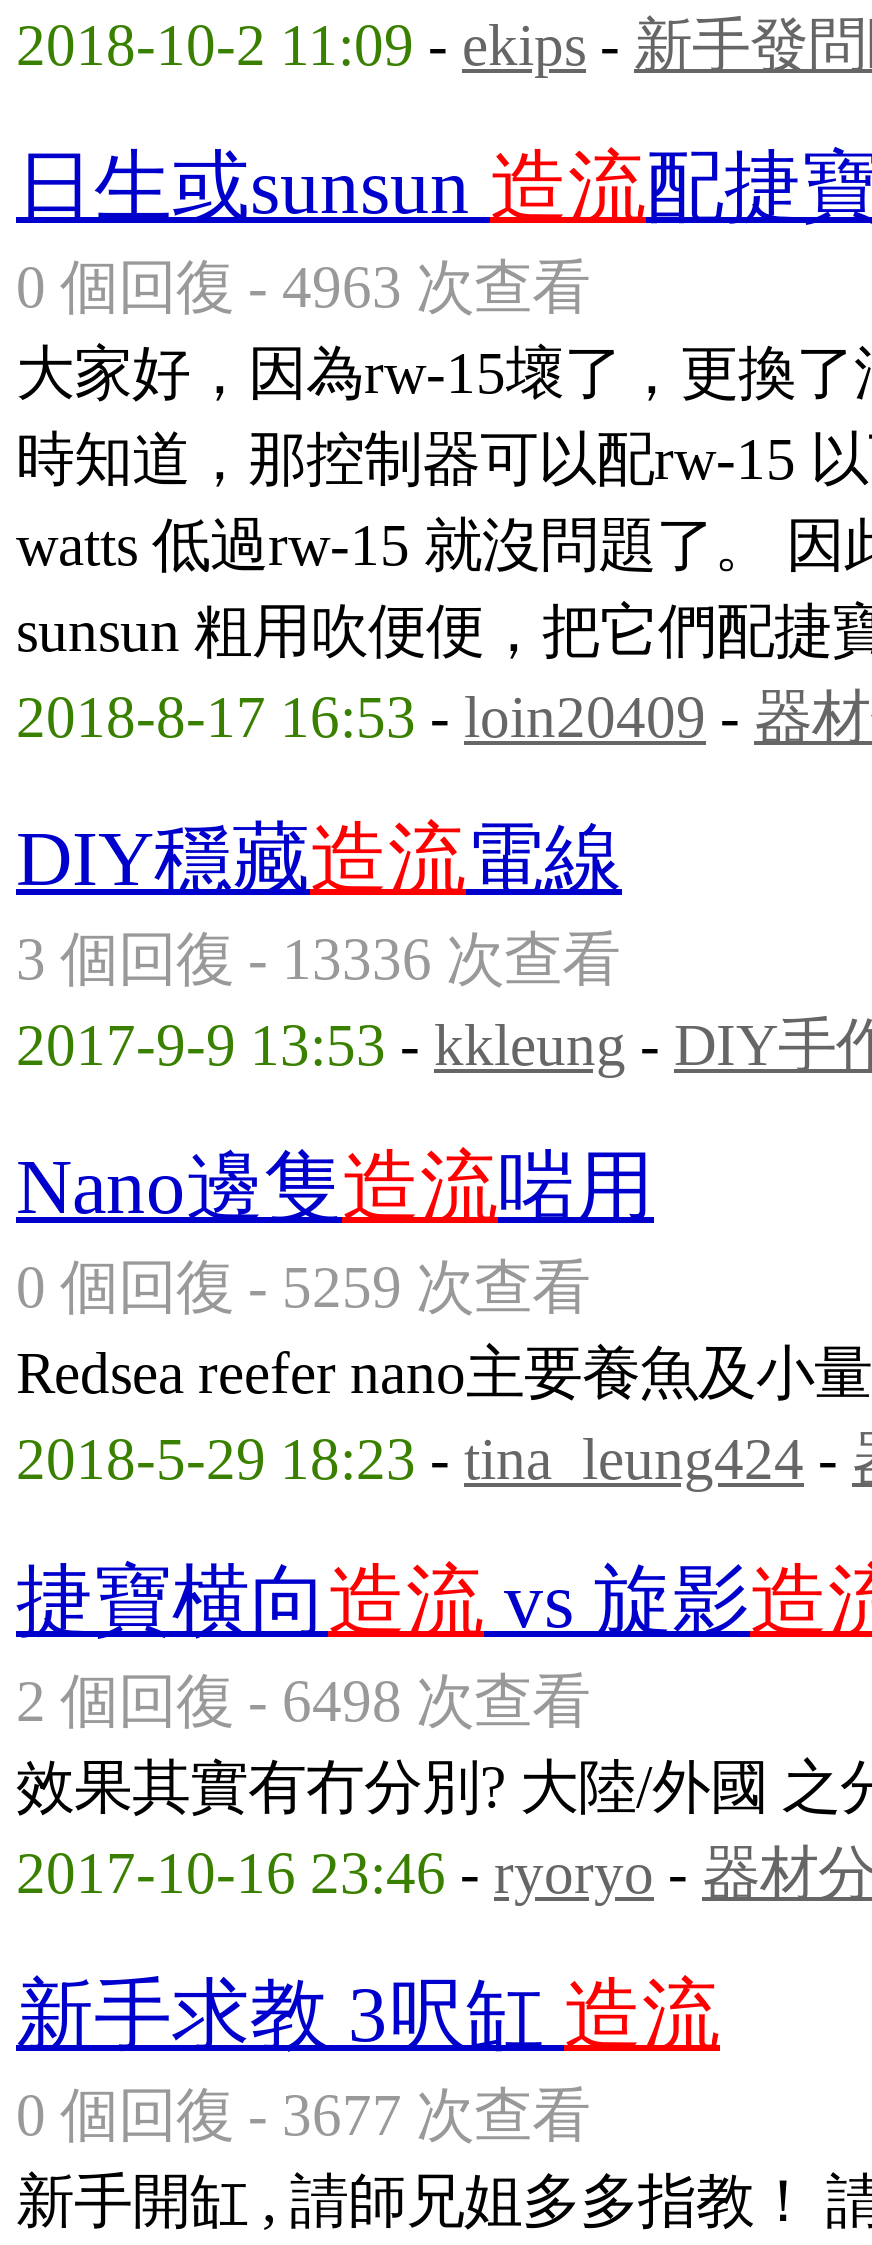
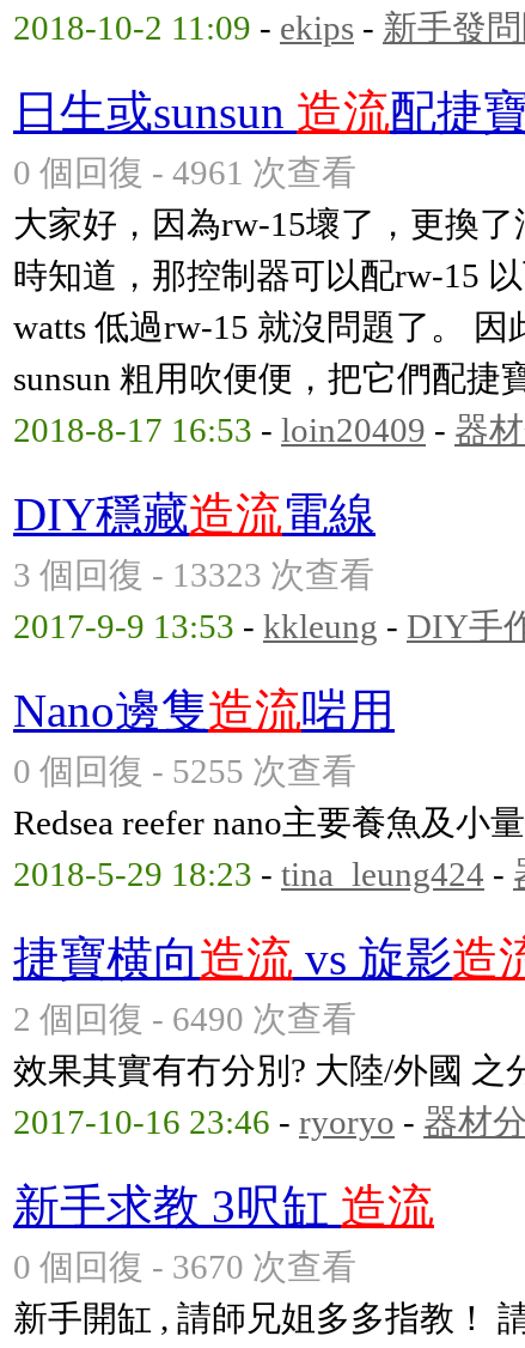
- 0 個回復 - 4963 次查看
+ 0 個回復 - 4961 次查看

- 3 個回復 - 13336 次查看
+ 3 個回復 - 13323 次查看

- 0 個回復 - 5259 次查看
+ 0 個回復 - 5255 次查看

- 2 個回復 - 6498 次查看
+ 2 個回復 - 6490 次查看

- 0 個回復 - 3677 次查看
+ 0 個回復 - 3670 次查看
